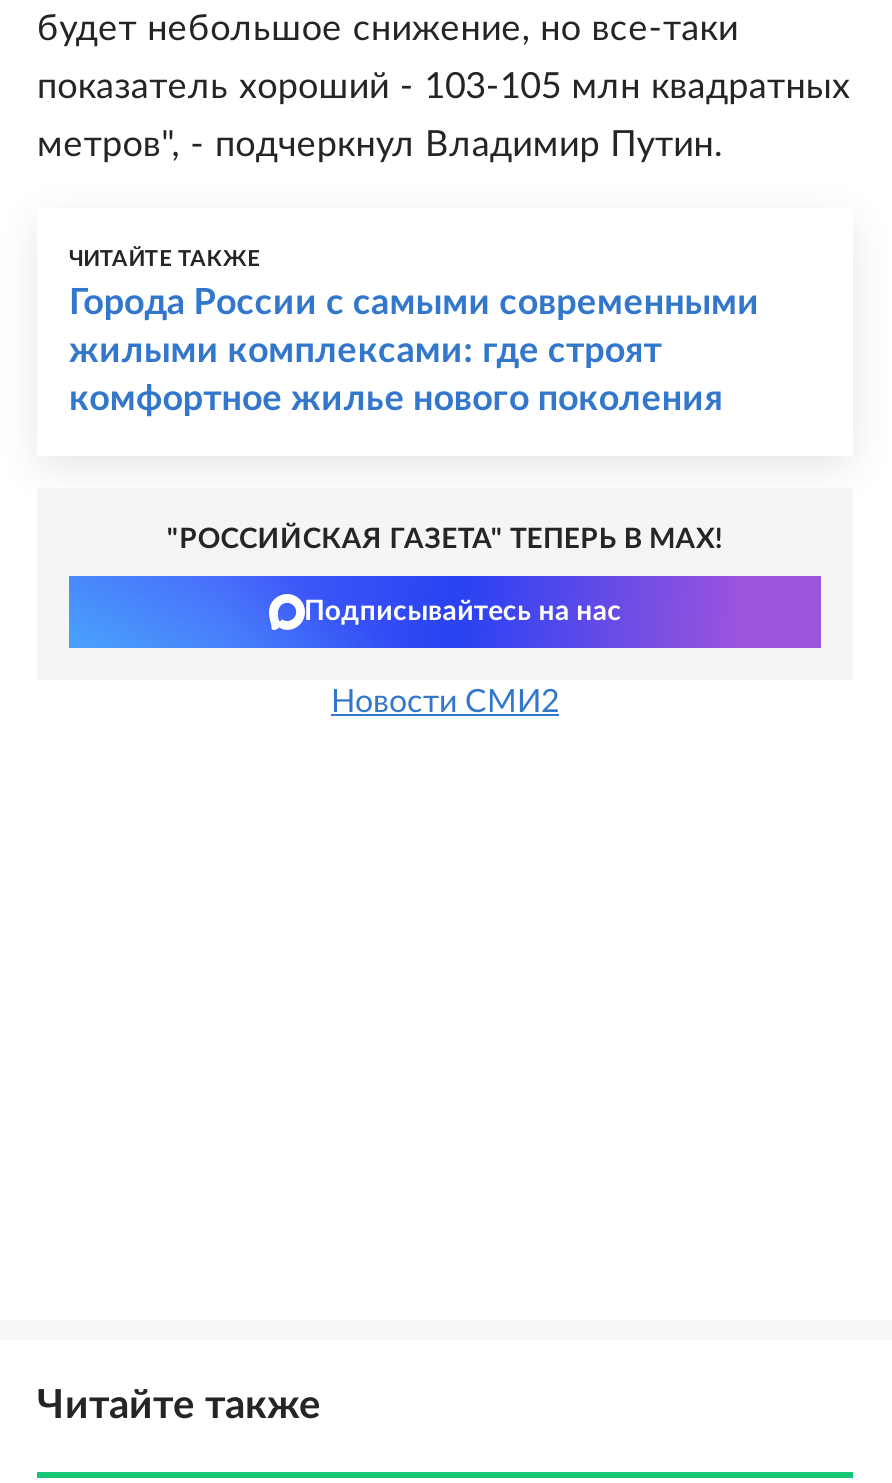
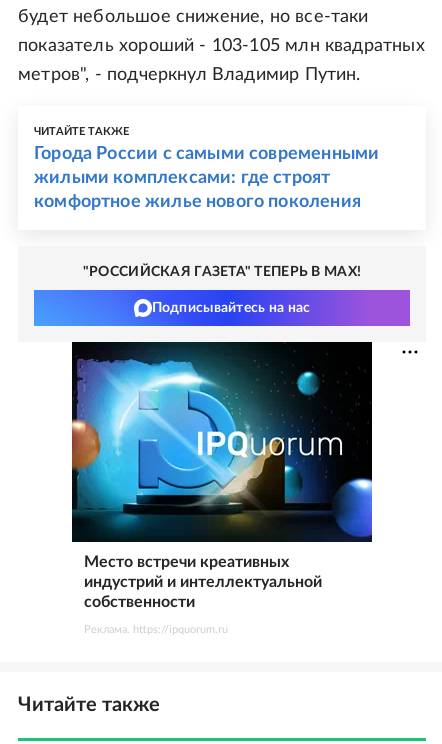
+ [image]

- Новости СМИ2
+ Место встречи креативных
+ индустрий и интеллектуальной
+ собственности
+ Реклама. https://ipquorum.ru
